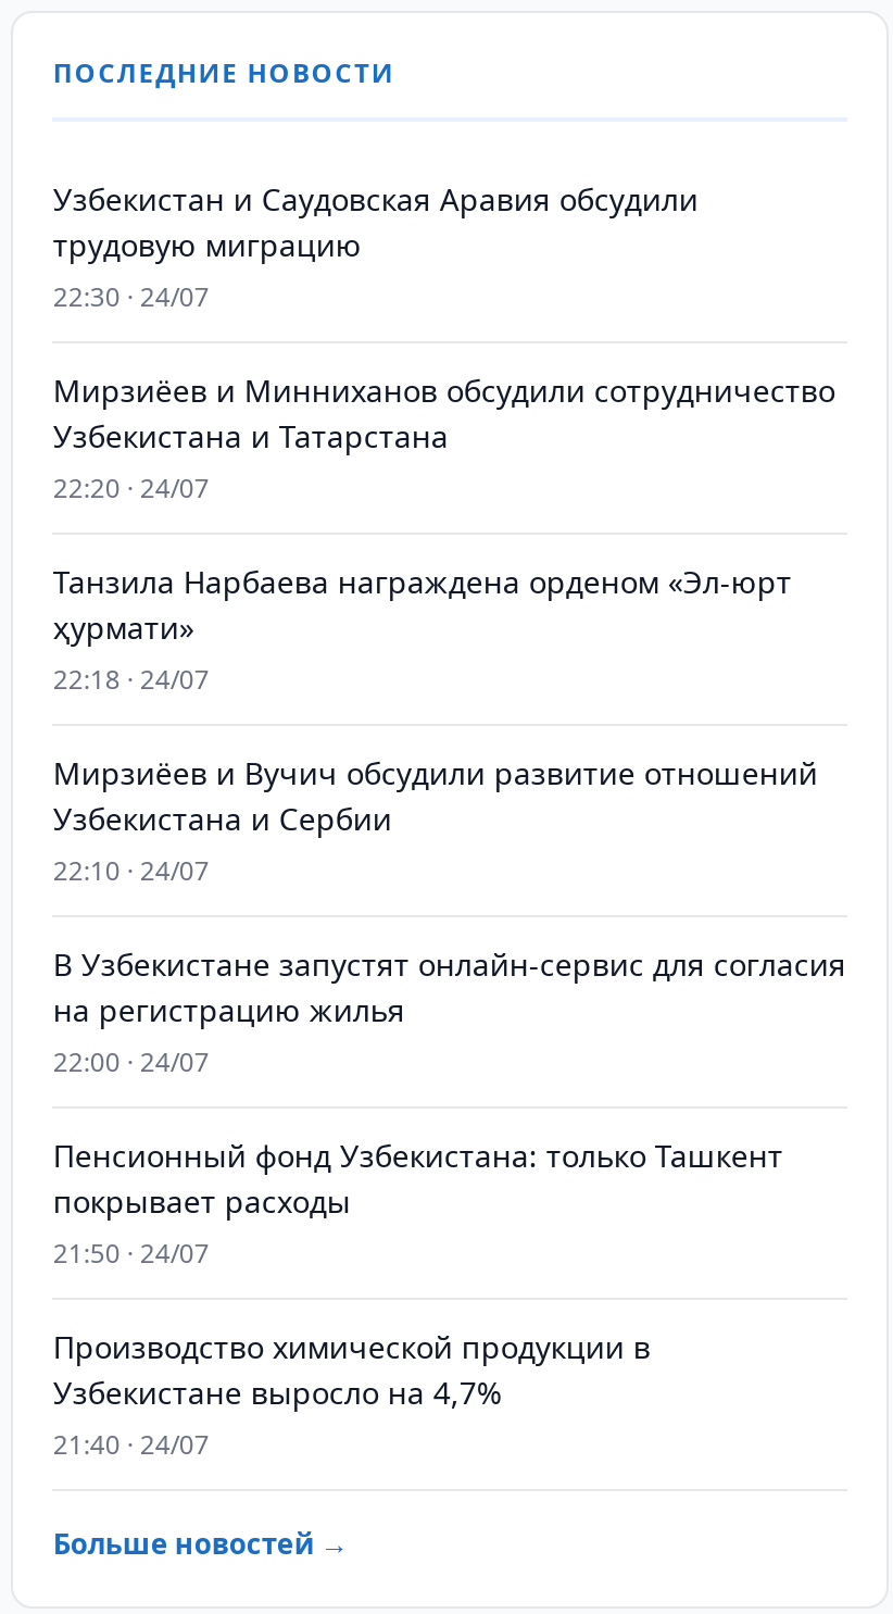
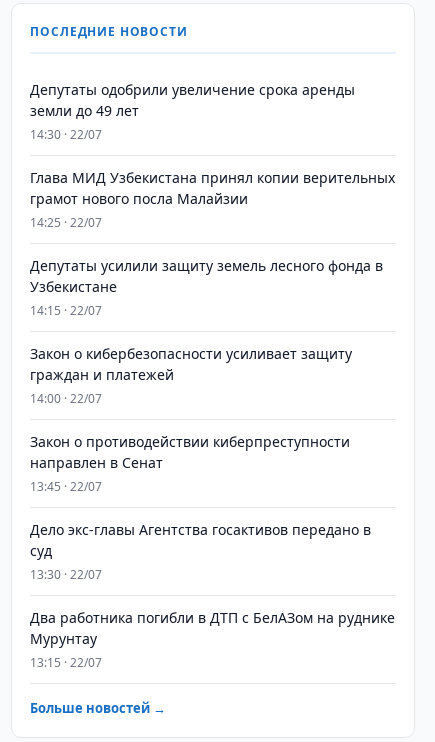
- Узбекистан и Саудовская Аравия обсудили
- трудовую миграцию
- 22:30 · 24/07
+ Депутаты одобрили увеличение срока аренды
+ земли до 49 лет
+ 14:30 · 22/07

- Мирзиёев и Минниханов обсудили сотрудничество
- Узбекистана и Татарстана
- 22:20 · 24/07
+ Глава МИД Узбекистана принял копии верительных
+ грамот нового посла Малайзии
+ 14:25 · 22/07

- Танзила Нарбаева награждена орденом «Эл-юрт
- ҳурмати»
- 22:18 · 24/07
+ Депутаты усилили защиту земель лесного фонда в
+ Узбекистане
+ 14:15 · 22/07

- Мирзиёев и Вучич обсудили развитие отношений
- Узбекистана и Сербии
- 22:10 · 24/07
+ Закон о кибербезопасности усиливает защиту
+ граждан и платежей
+ 14:00 · 22/07

- В Узбекистане запустят онлайн-сервис для согласия
- на регистрацию жилья
- 22:00 · 24/07
+ Закон о противодействии киберпреступности
+ направлен в Сенат
+ 13:45 · 22/07

- Пенсионный фонд Узбекистана: только Ташкент
- покрывает расходы
- 21:50 · 24/07
+ Дело экс-главы Агентства госактивов передано в
+ суд
+ 13:30 · 22/07

- Производство химической продукции в
- Узбекистане выросло на 4,7%
- 21:40 · 24/07
+ Два работника погибли в ДТП с БелАЗом на руднике
+ Мурунтау
+ 13:15 · 22/07
